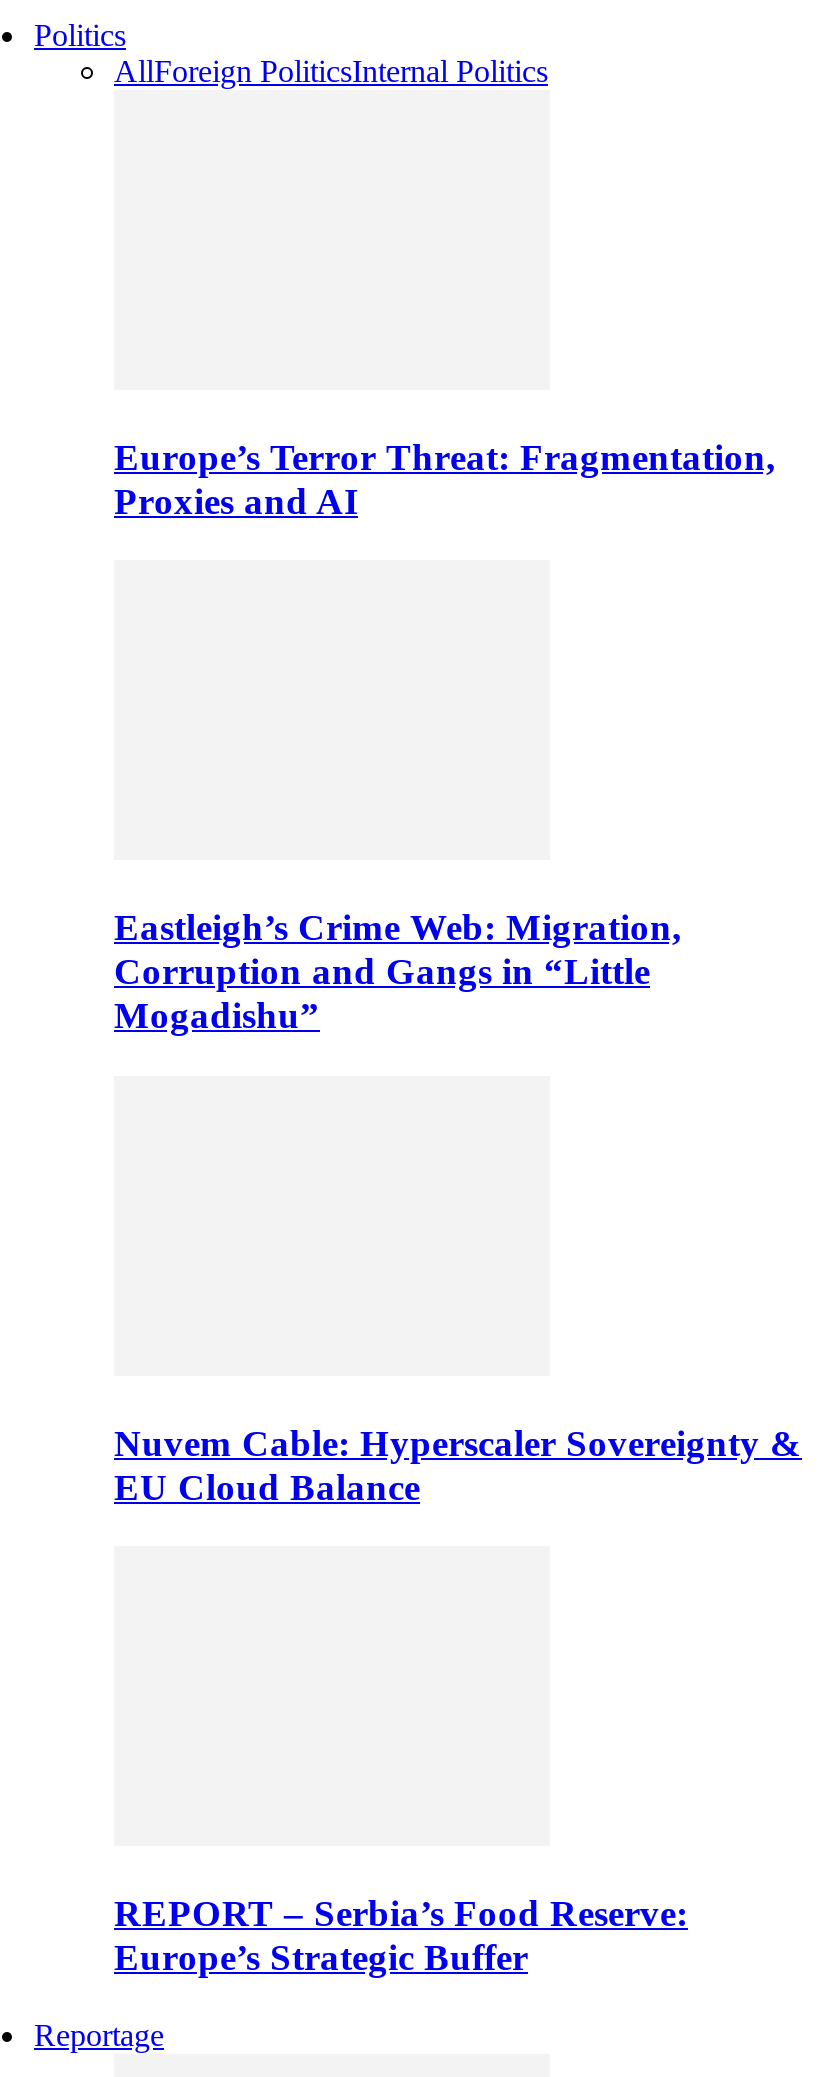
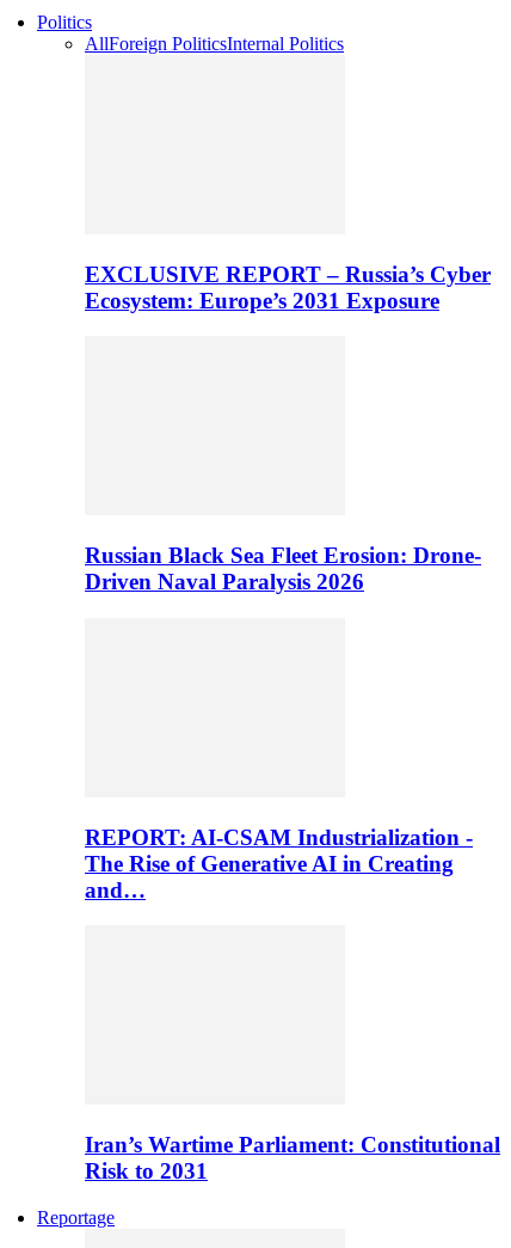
- Europe’s Terror Threat: Fragmentation,
- Proxies and AI
+ EXCLUSIVE REPORT – Russia’s Cyber
+ Ecosystem: Europe’s 2031 Exposure

- Eastleigh’s Crime Web: Migration,
- Corruption and Gangs in “Little
- Mogadishu”
+ Russian Black Sea Fleet Erosion: Drone-
+ Driven Naval Paralysis 2026

- Nuvem Cable: Hyperscaler Sovereignty &
- EU Cloud Balance
+ REPORT: AI-CSAM Industrialization -
+ The Rise of Generative AI in Creating
+ and…

- REPORT – Serbia’s Food Reserve:
- Europe’s Strategic Buffer
+ Iran’s Wartime Parliament: Constitutional
+ Risk to 2031
